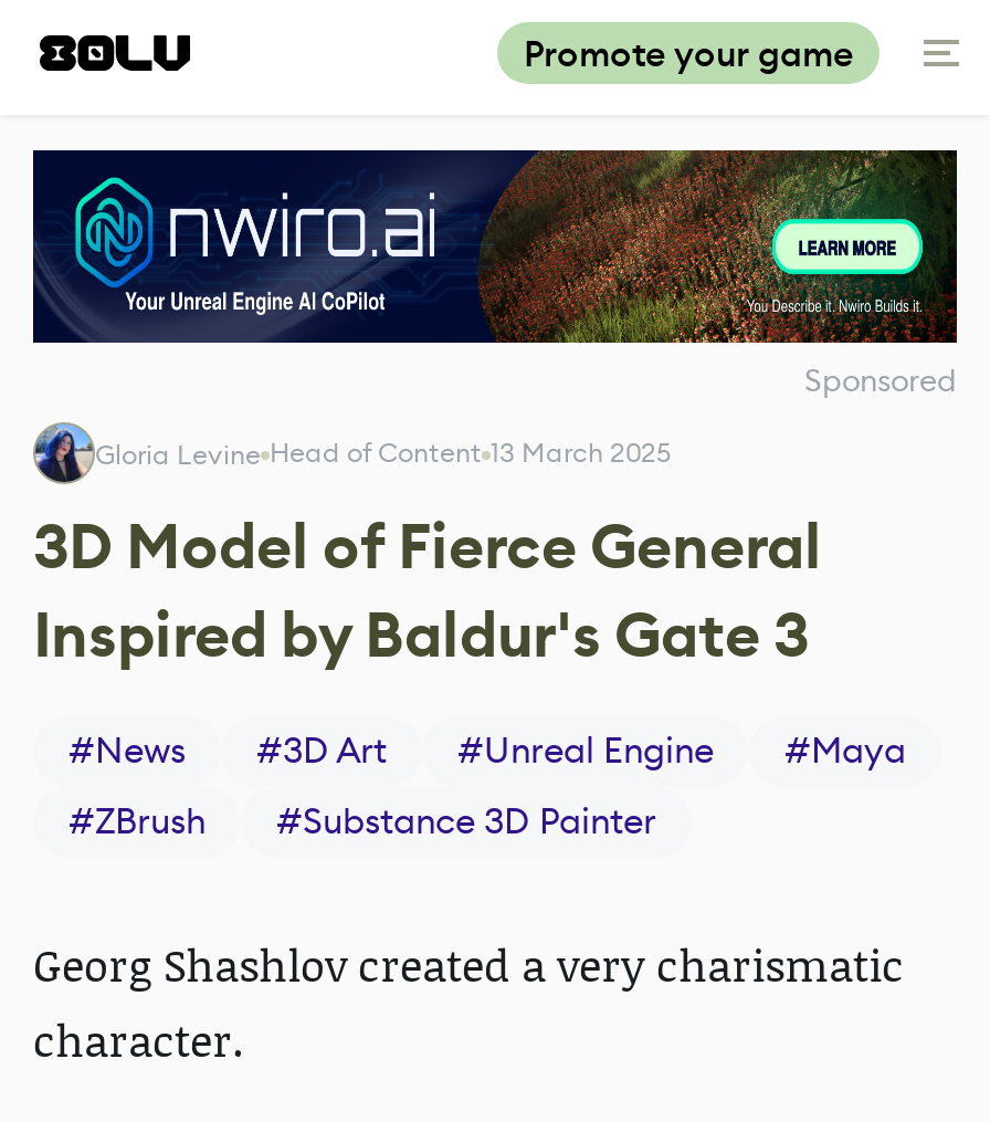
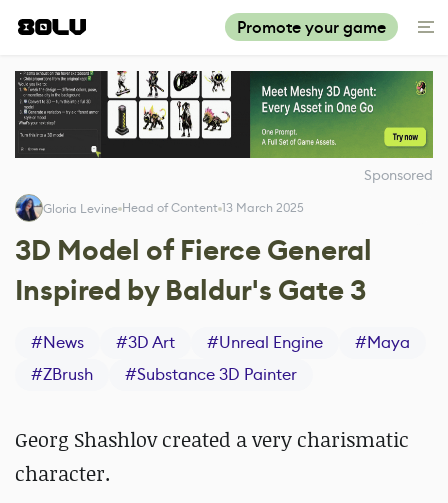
- [image]
+ [image]
